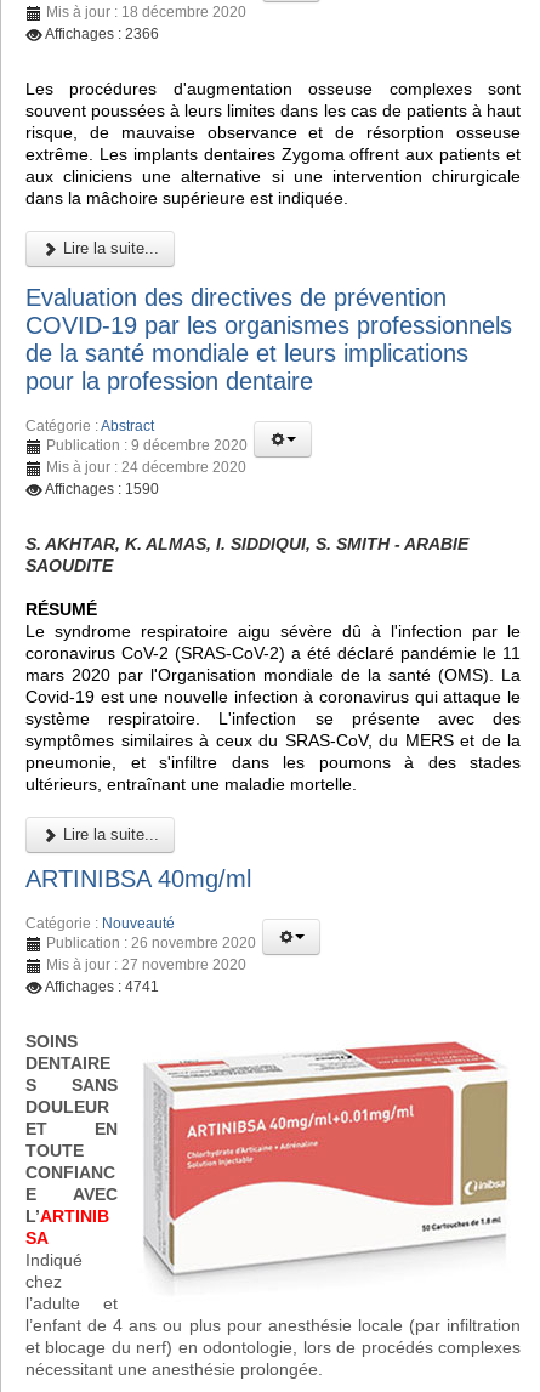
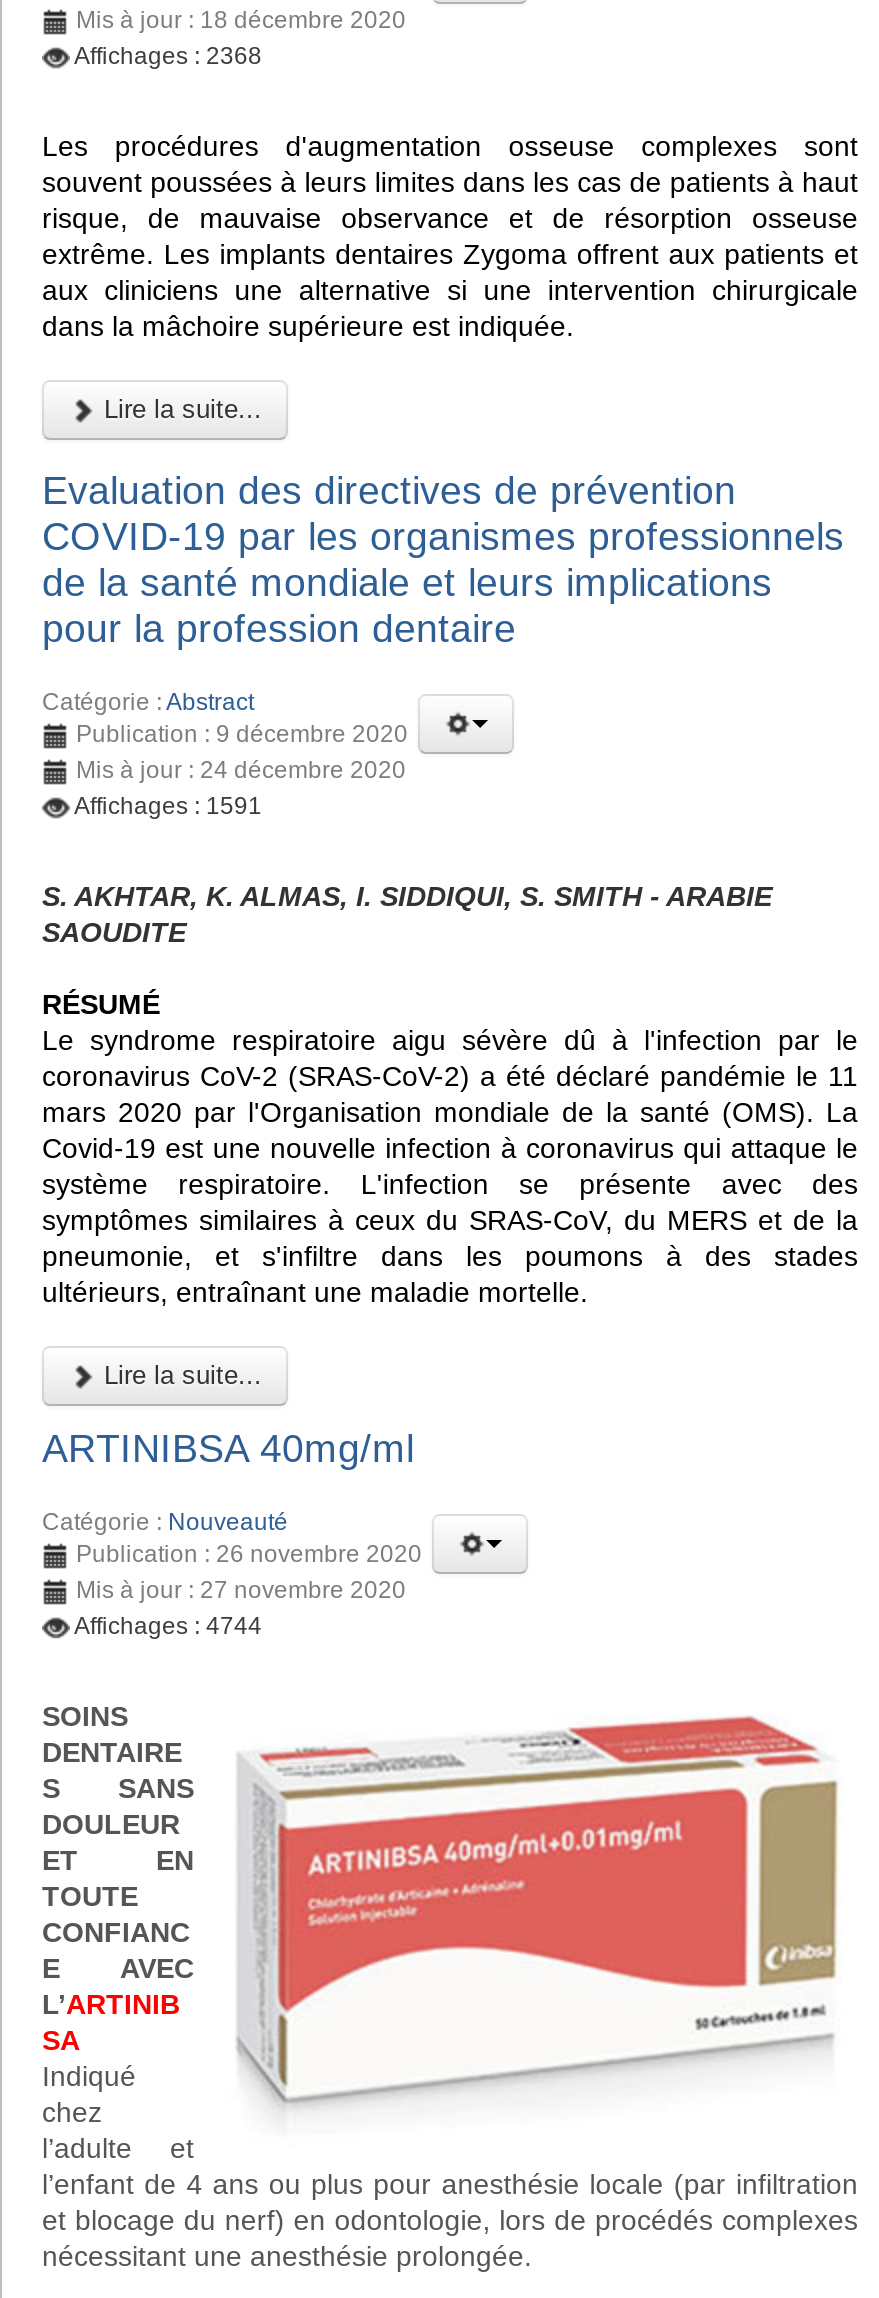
- Affichages : 2366
+ Affichages : 2368

- Affichages : 1590
+ Affichages : 1591

- Affichages : 4741
+ Affichages : 4744
